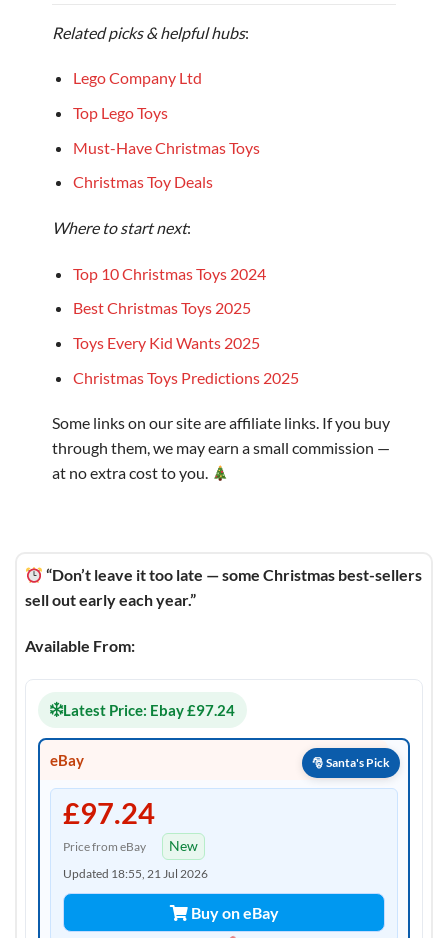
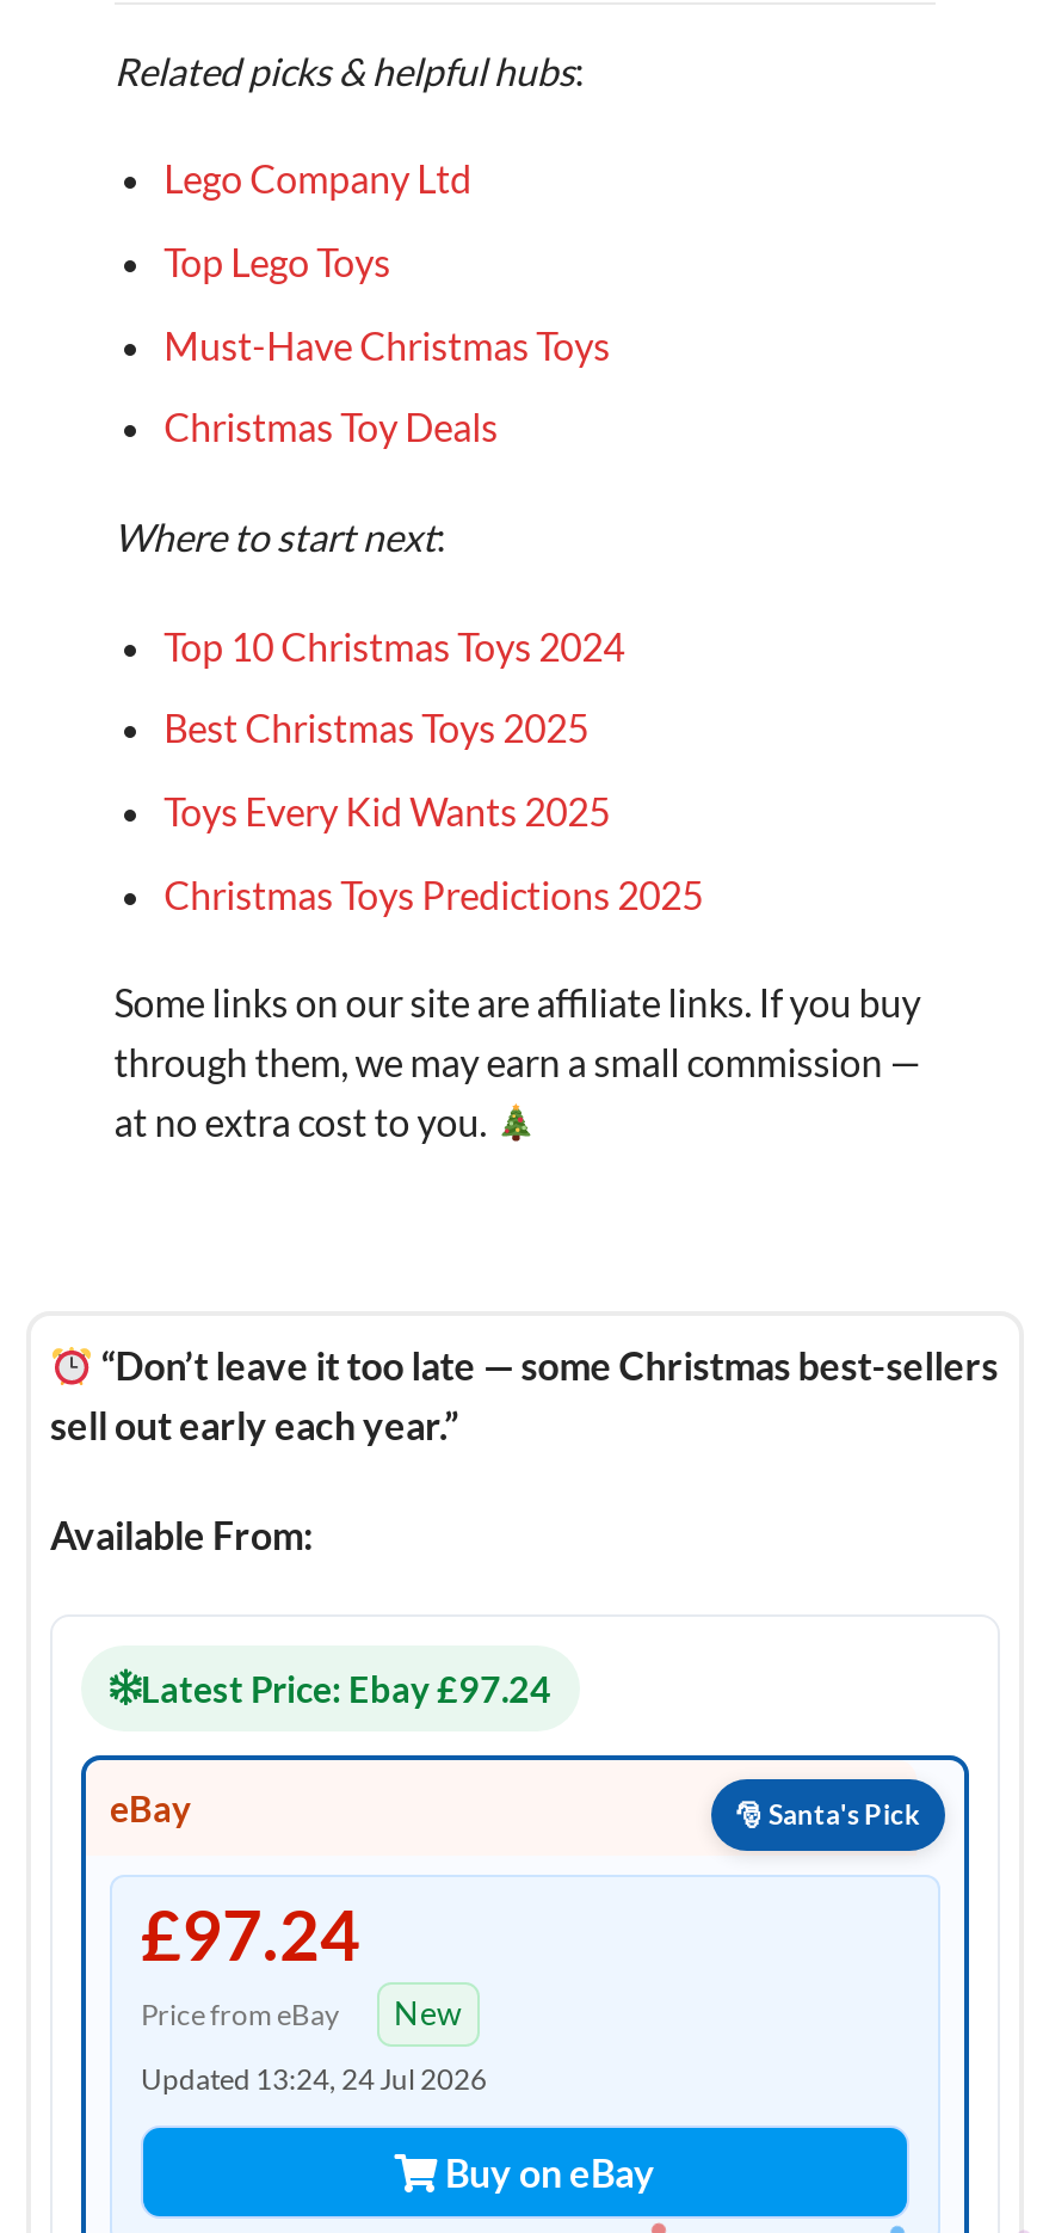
- Updated 18:55, 21 Jul 2026
+ Updated 13:24, 24 Jul 2026
